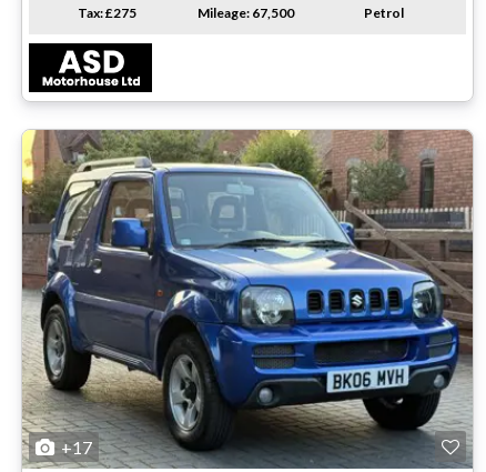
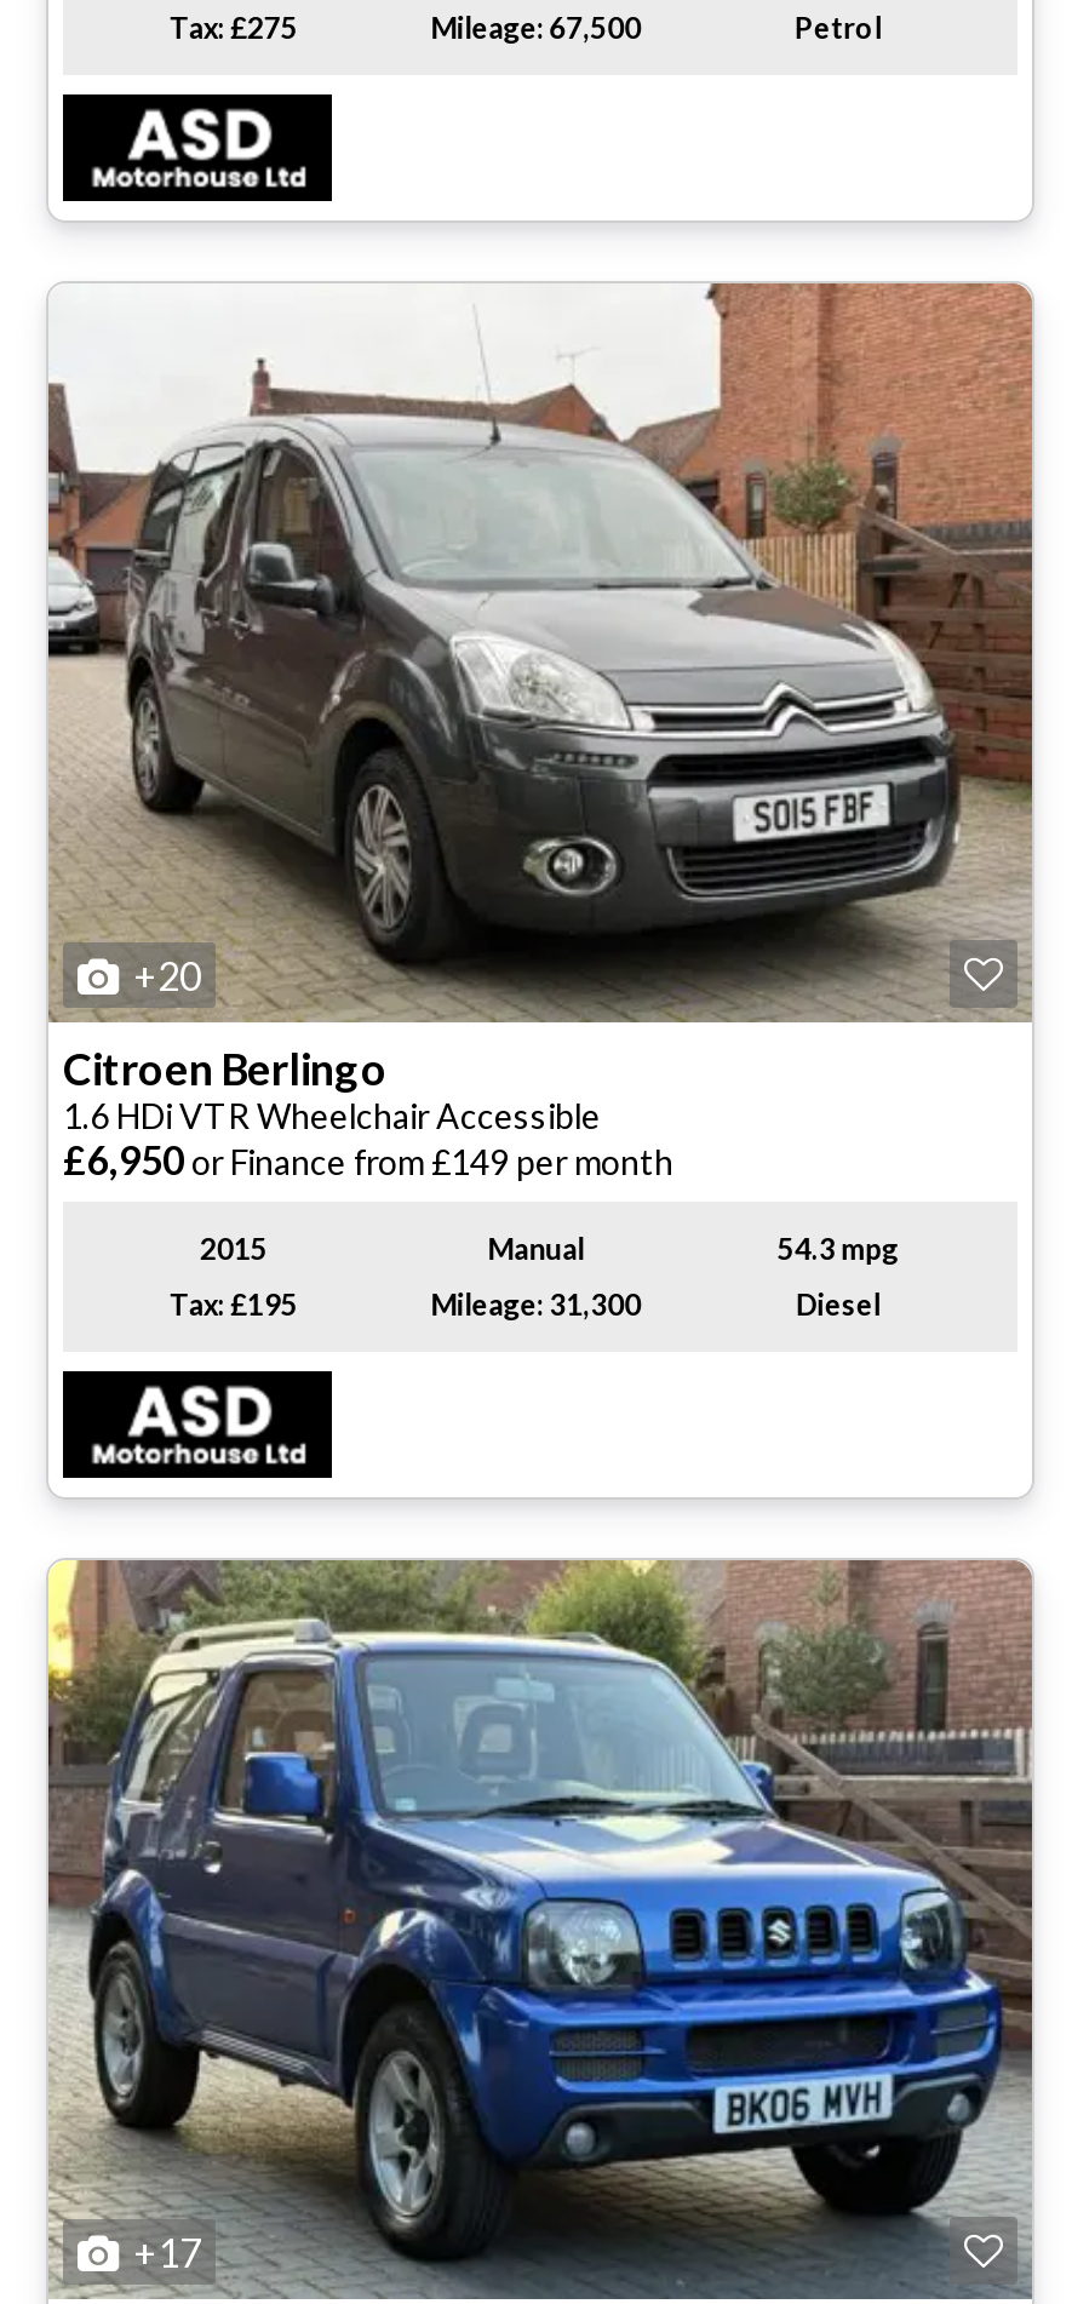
+ [image]
+ +20
+ Citroen Berlingo
+ 1.6 HDi VTR Wheelchair Accessible
+ £6,950 or Finance from £149 per month
+ 2015
+ Manual
+ 54.3 mpg
+ Tax: £195
+ Mileage: 31,300
+ Diesel
